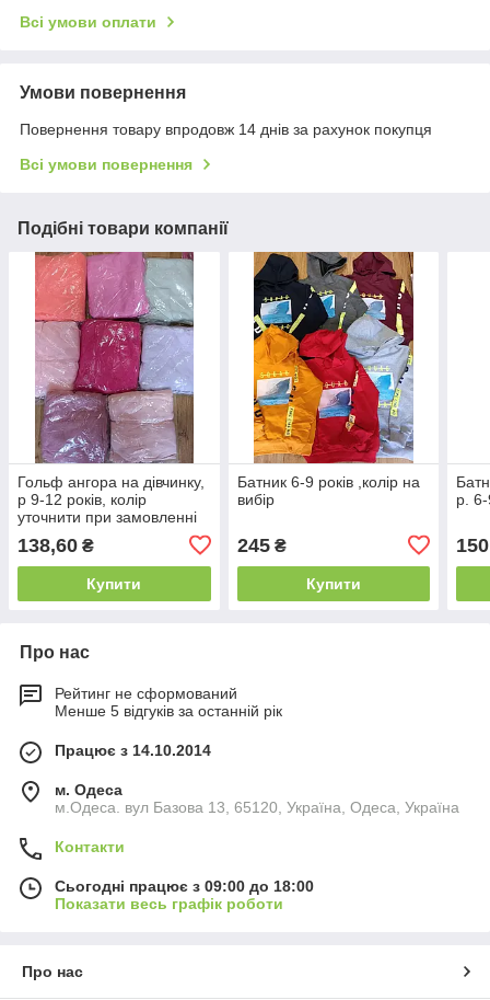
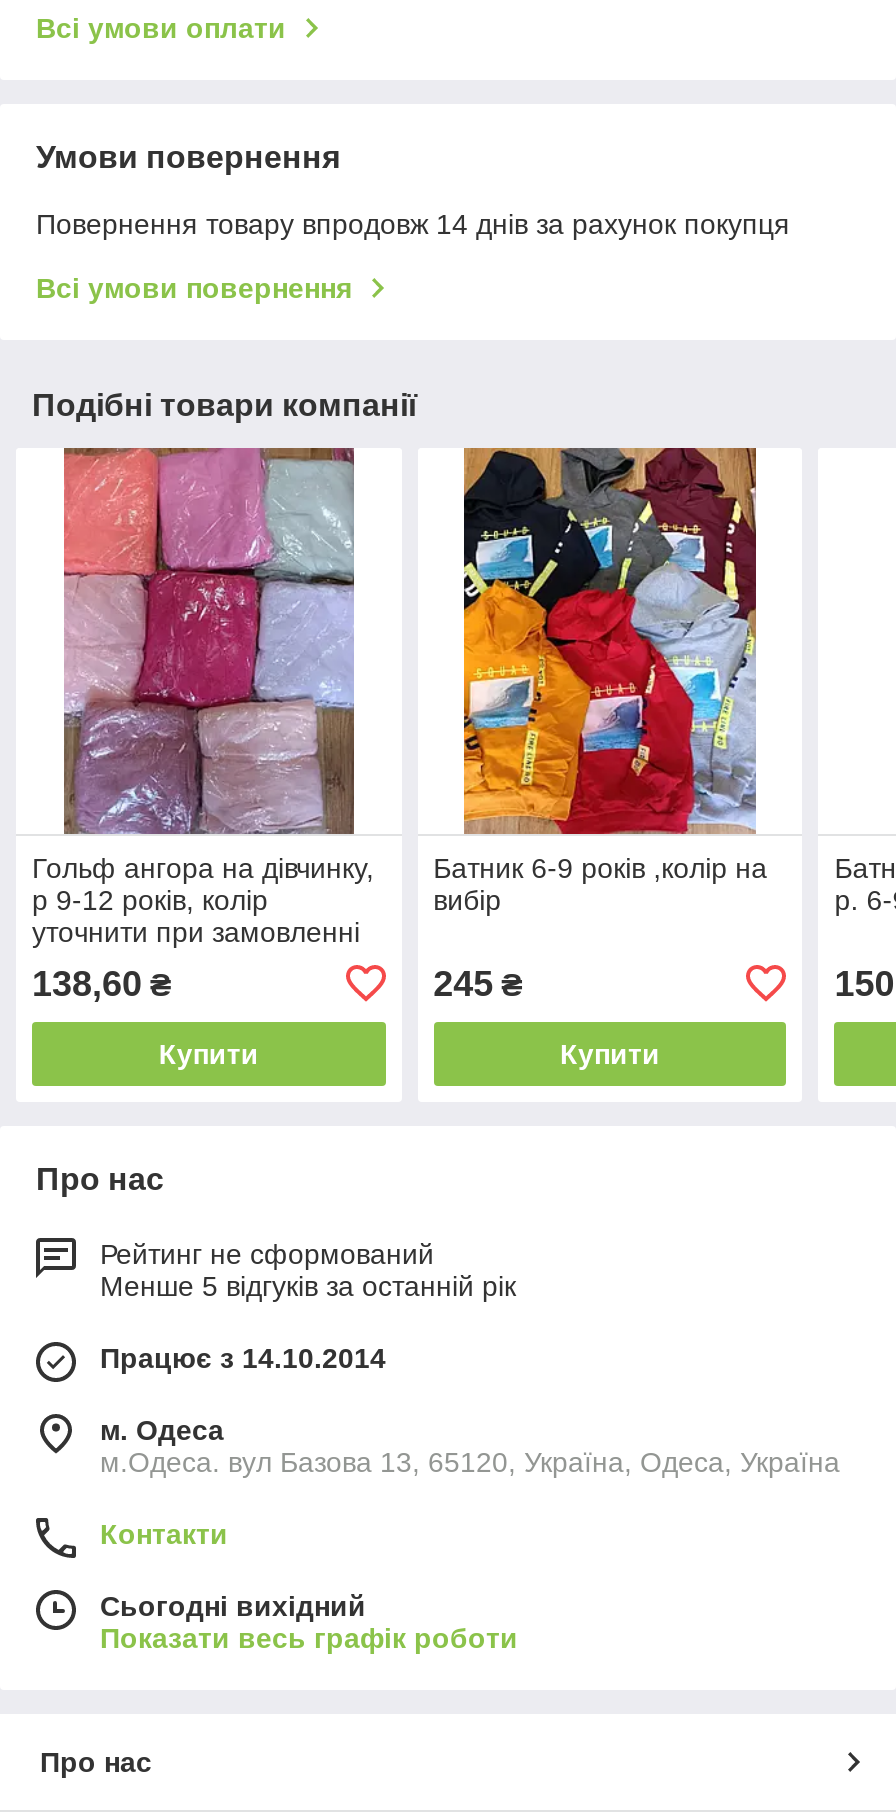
- Сьогодні працює з 09:00 до 18:00
+ Сьогодні вихідний
